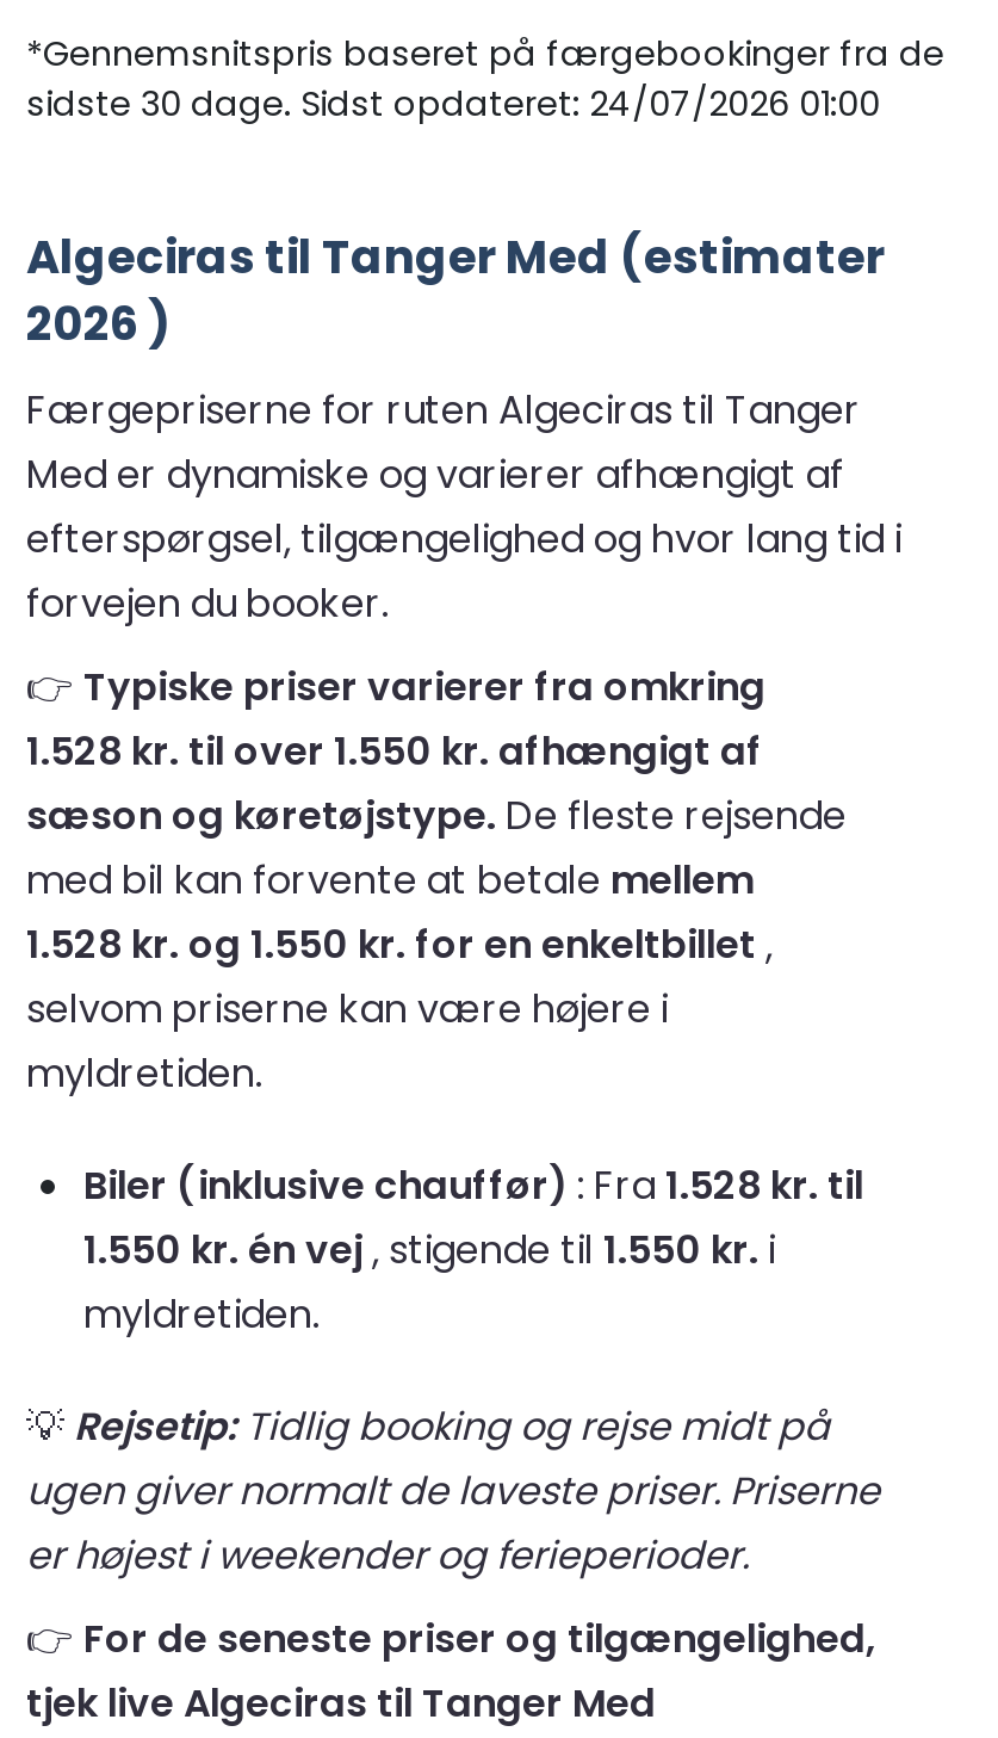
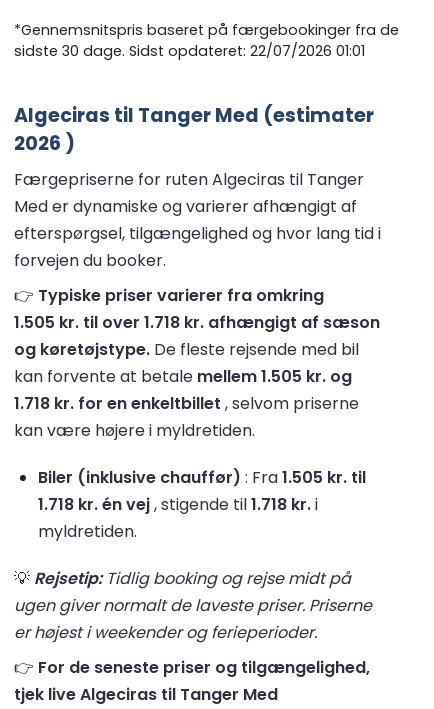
- sidste 30 dage. Sidst opdateret: 24/07/2026 01:00
+ sidste 30 dage. Sidst opdateret: 22/07/2026 01:01

- 1.528 kr. til over 1.550 kr. afhængigt af
- sæson og køretøjstype. De fleste rejsende
- med bil kan forvente at betale mellem
- 1.528 kr. og 1.550 kr. for en enkeltbillet,
- selvom priserne kan være højere i
- myldretiden.
+ 1.505 kr. til over 1.718 kr. afhængigt af sæson
+ og køretøjstype. De fleste rejsende med bil
+ kan forvente at betale mellem 1.505 kr. og
+ 1.718 kr. for en enkeltbillet, selvom priserne
+ kan være højere i myldretiden.

- Biler (inklusive chauffør): Fra 1.528 kr. til
- 1.550 kr. én vej, stigende til 1.550 kr. i
+ Biler (inklusive chauffør): Fra 1.505 kr. til
+ 1.718 kr. én vej, stigende til 1.718 kr. i
